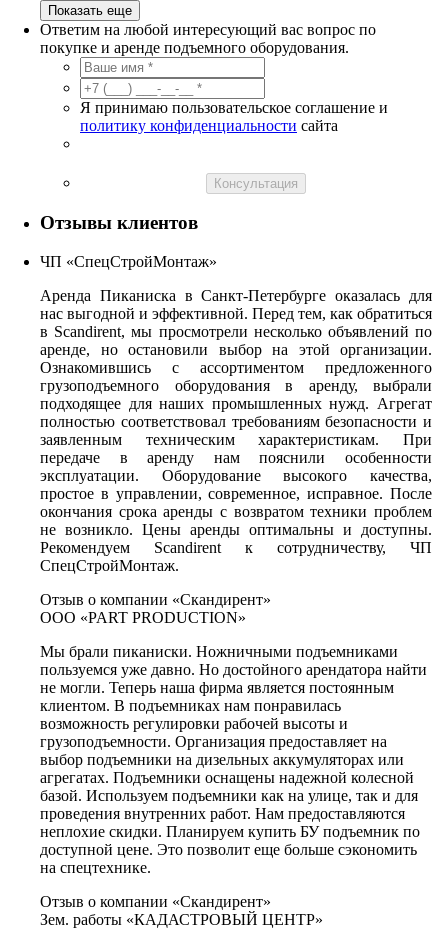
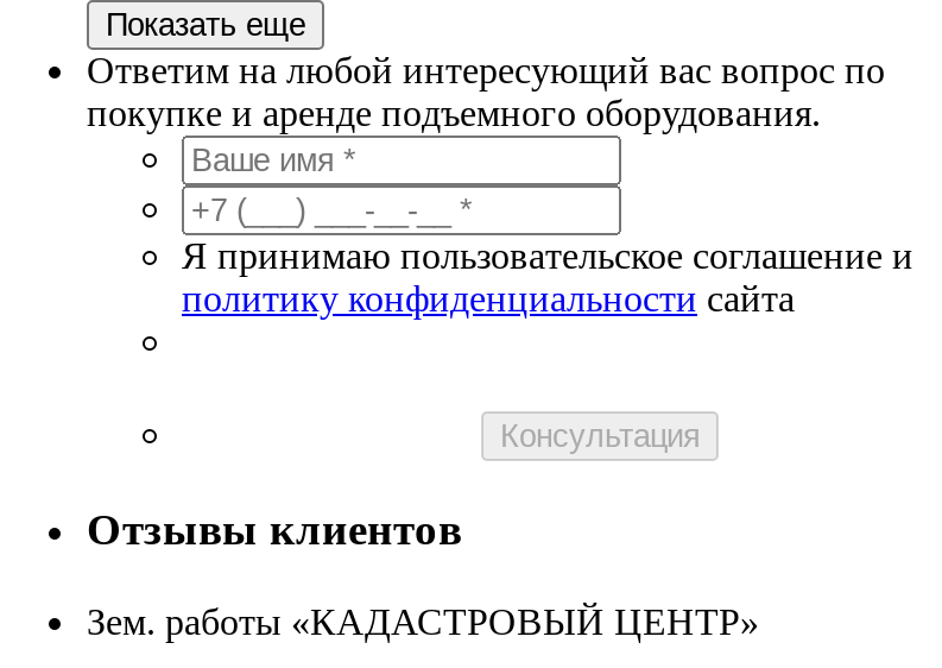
- ЧП «СпецСтройМонтаж»
- Аренда Пиканиска в Санкт-Петербурге оказалась для
- нас выгодной и эффективной. Перед тем, как обратиться
- в Scandirent, мы просмотрели несколько объявлений по
- аренде, но остановили выбор на этой организации.
- Ознакомившись с ассортиментом предложенного
- грузоподъемного оборудования в аренду, выбрали
- подходящее для наших промышленных нужд. Агрегат
- полностью соответствовал требованиям безопасности и
- заявленным техническим характеристикам. При
- передаче в аренду нам пояснили особенности
- эксплуатации. Оборудование высокого качества,
- простое в управлении, современное, исправное. После
- окончания срока аренды с возвратом техники проблем
- не возникло. Цены аренды оптимальны и доступны.
- Рекомендуем Scandirent к сотрудничеству, ЧП
- СпецСтройМонтаж.
- Отзыв о компании «Скандирент»
- ООО «PART PRODUCTION»
- Мы брали пиканиски. Ножничными подъемниками
- пользуемся уже давно. Но достойного арендатора найти
- не могли. Теперь наша фирма является постоянным
- клиентом. В подъемниках нам понравилась
- возможность регулировки рабочей высоты и
- грузоподъемности. Организация предоставляет на
- выбор подъемники на дизельных аккумуляторах или
- агрегатах. Подъемники оснащены надежной колесной
- базой. Используем подъемники как на улице, так и для
- проведения внутренних работ. Нам предоставляются
- неплохие скидки. Планируем купить БУ подъемник по
- доступной цене. Это позволит еще больше сэкономить
- на спецтехнике.
- Отзыв о компании «Скандирент»
